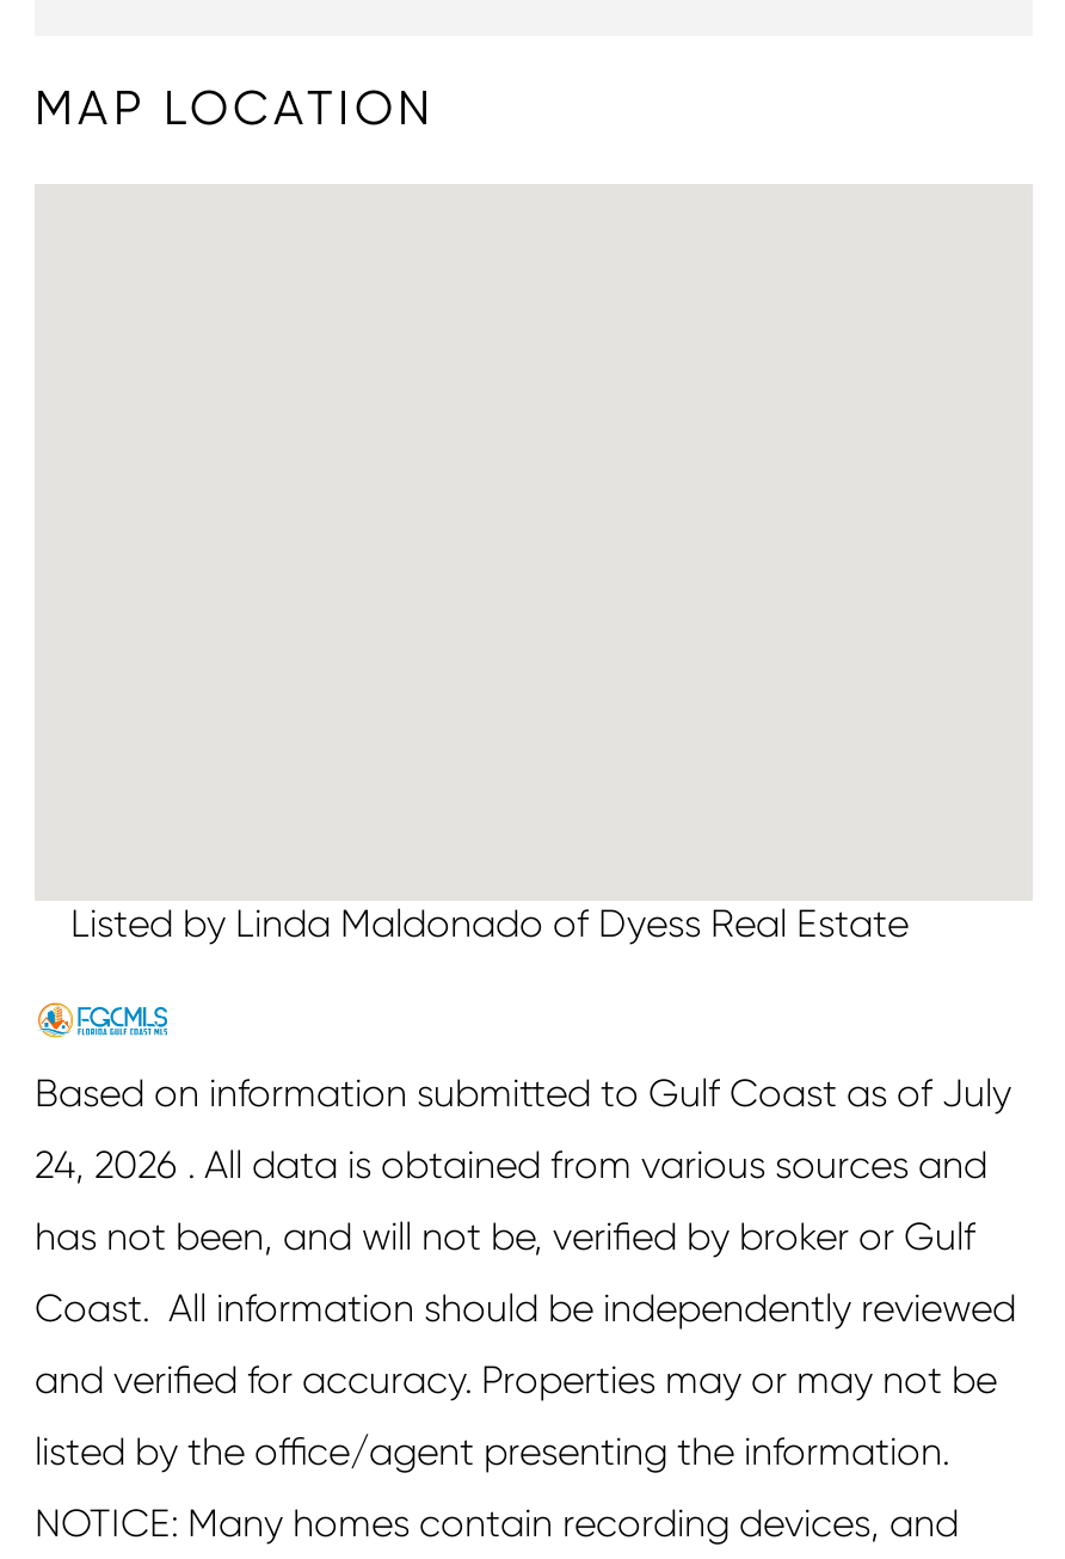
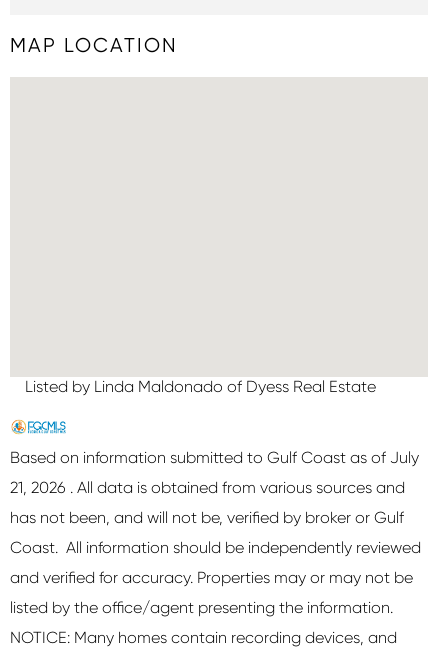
- 24, 2026 . All data is obtained from various sources and
+ 21, 2026 . All data is obtained from various sources and
